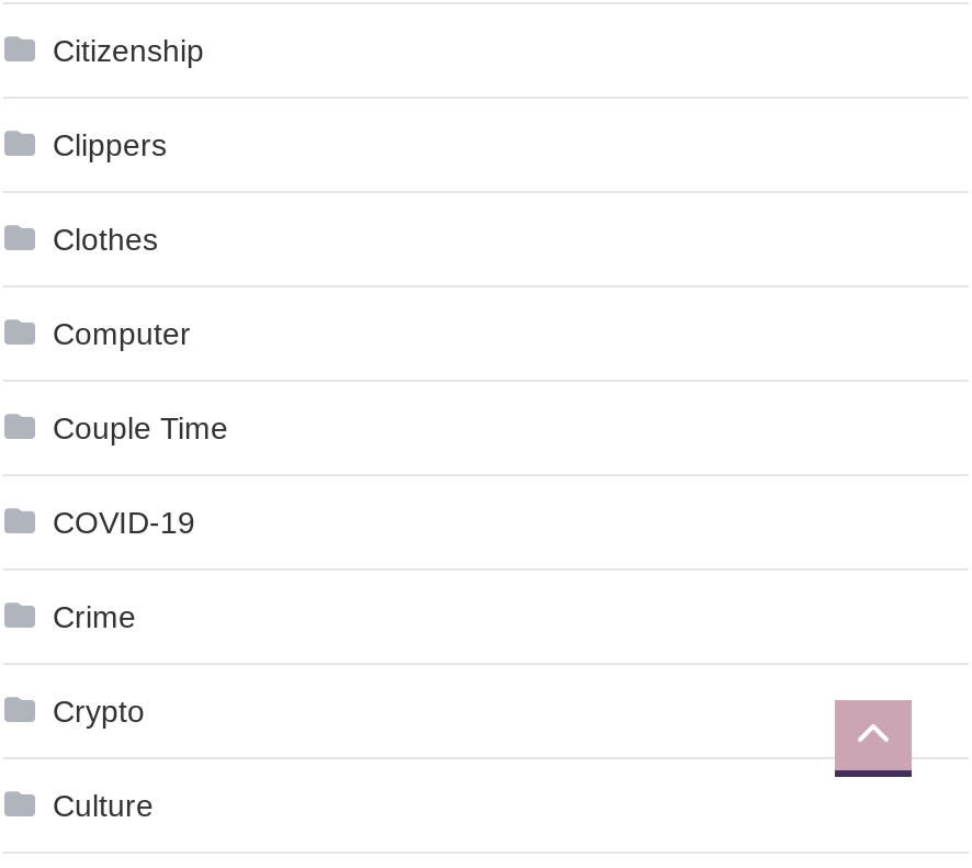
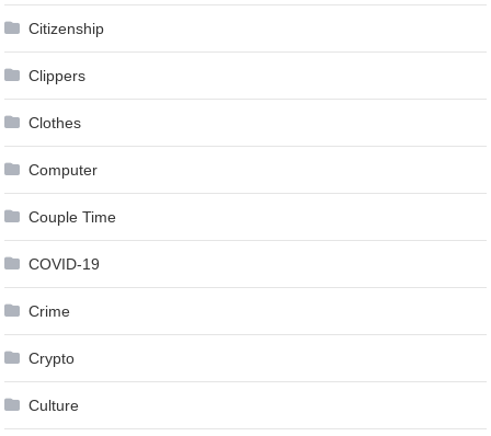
- [image]
